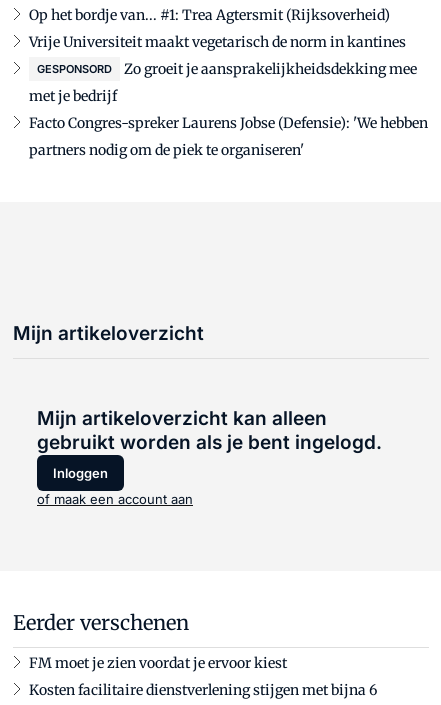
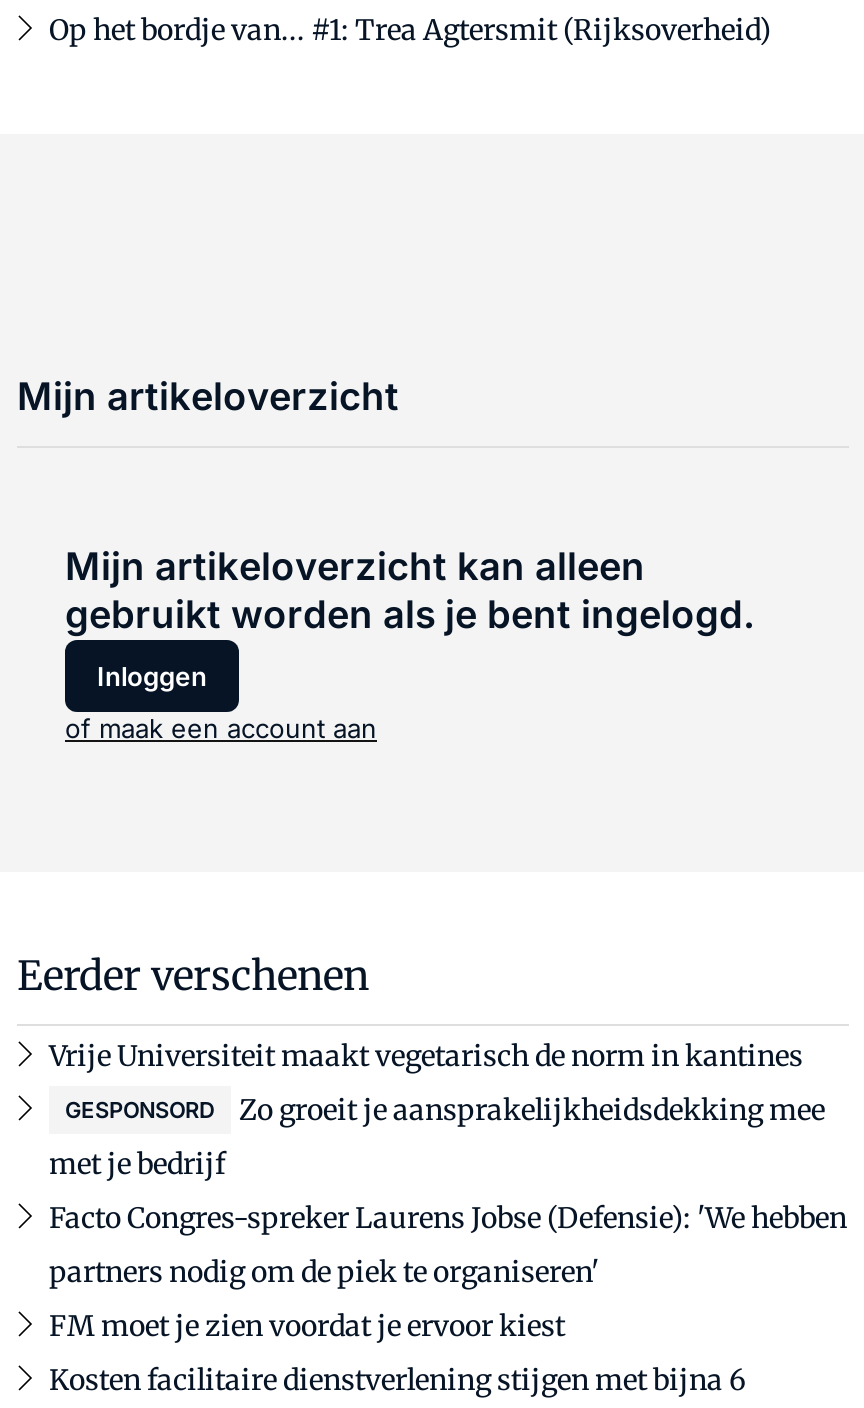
moved down: Vrije Universiteit maakt vegetarisch de norm in kantines | GESPONSORD | Zo groeit je aansprakelijkheidsdekking mee | met je bedrijf | Facto Congres-spreker Laurens Jobse (Defensie): 'We hebben | partners nodig om de piek te organiseren'

moved up: Mijn artikeloverzicht

moved up: Mijn artikeloverzicht kan alleen | gebruikt worden als je bent ingelogd. | Inloggen | of maak een account aan

moved up: Eerder verschenen
